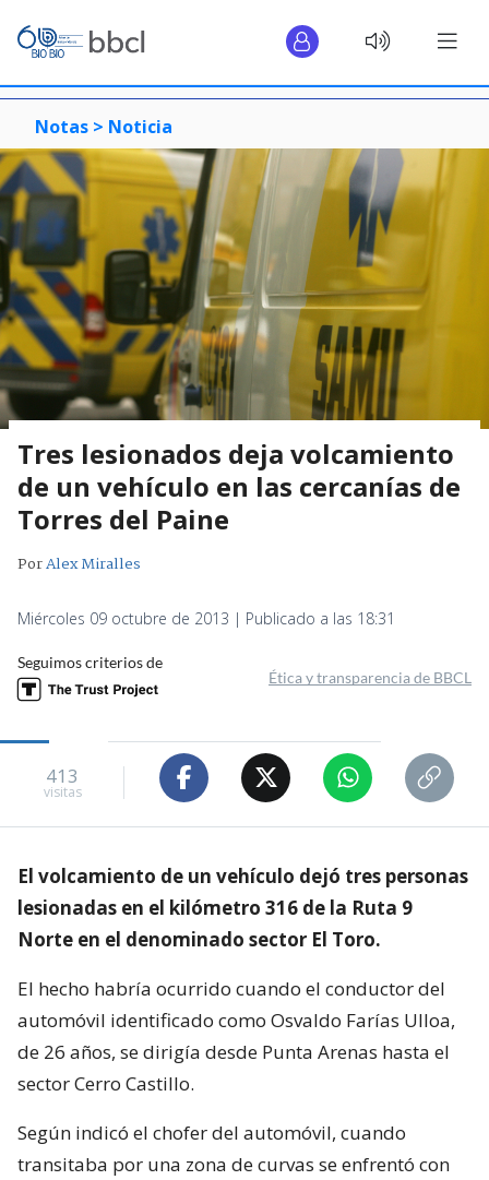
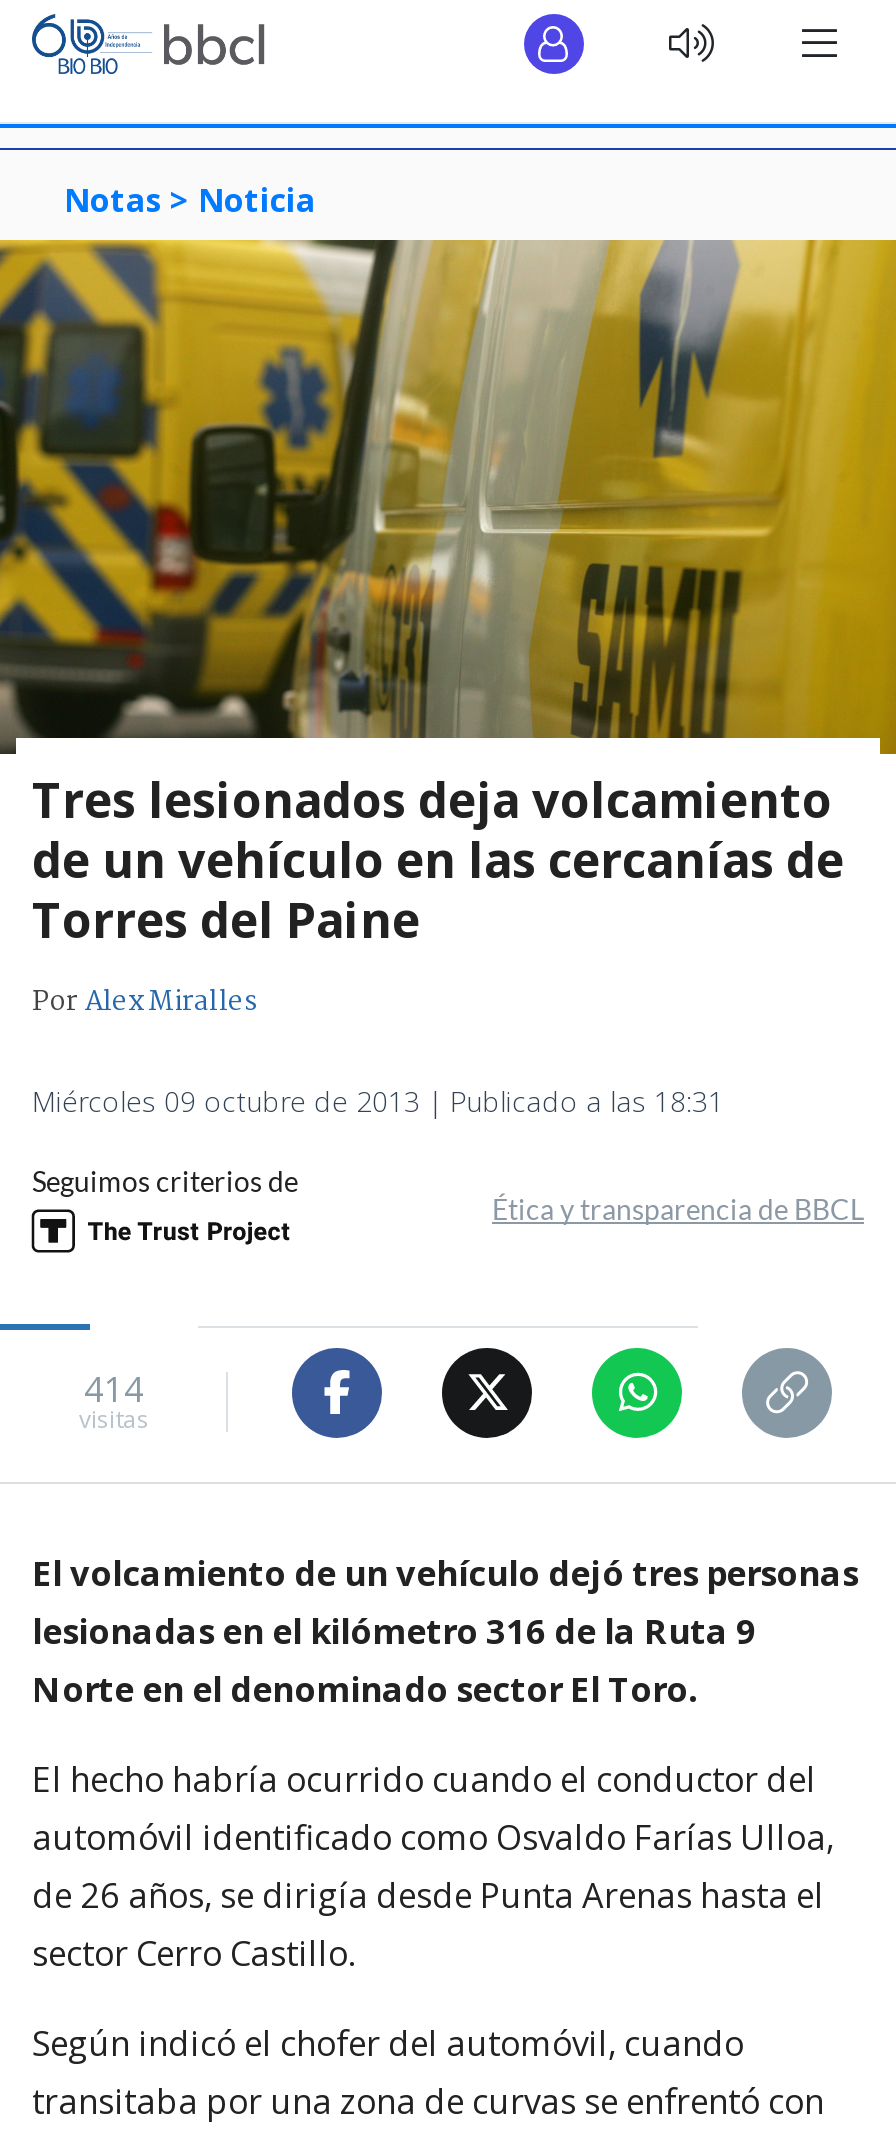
- 413
+ 414
